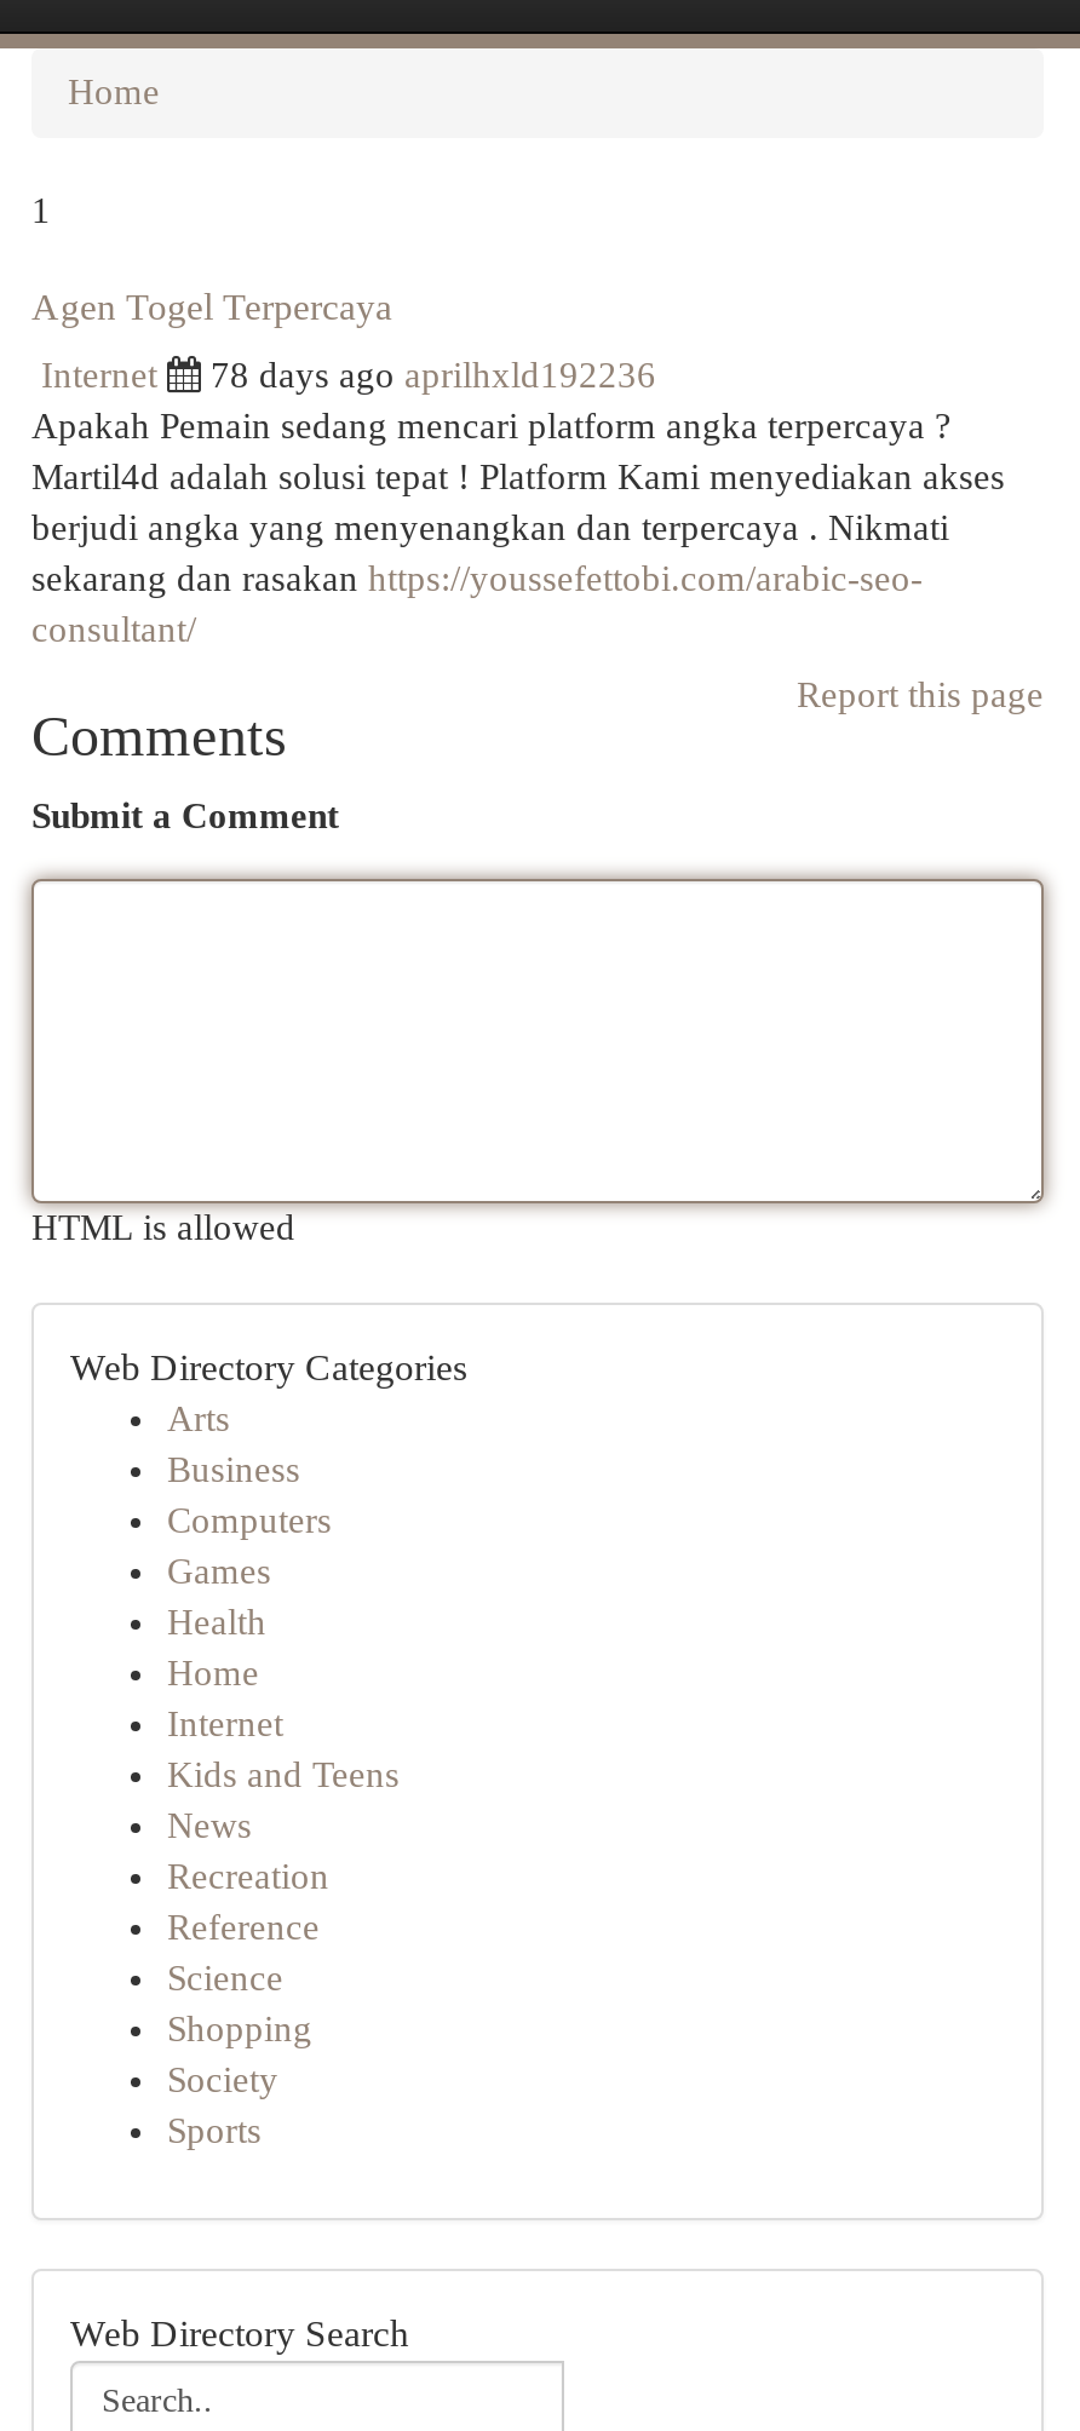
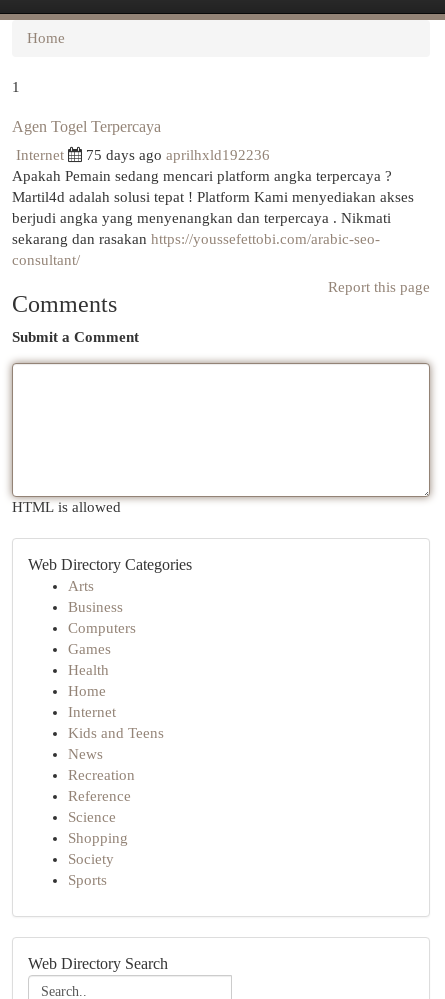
- 78 days ago aprilhxld192236
+ 75 days ago aprilhxld192236
